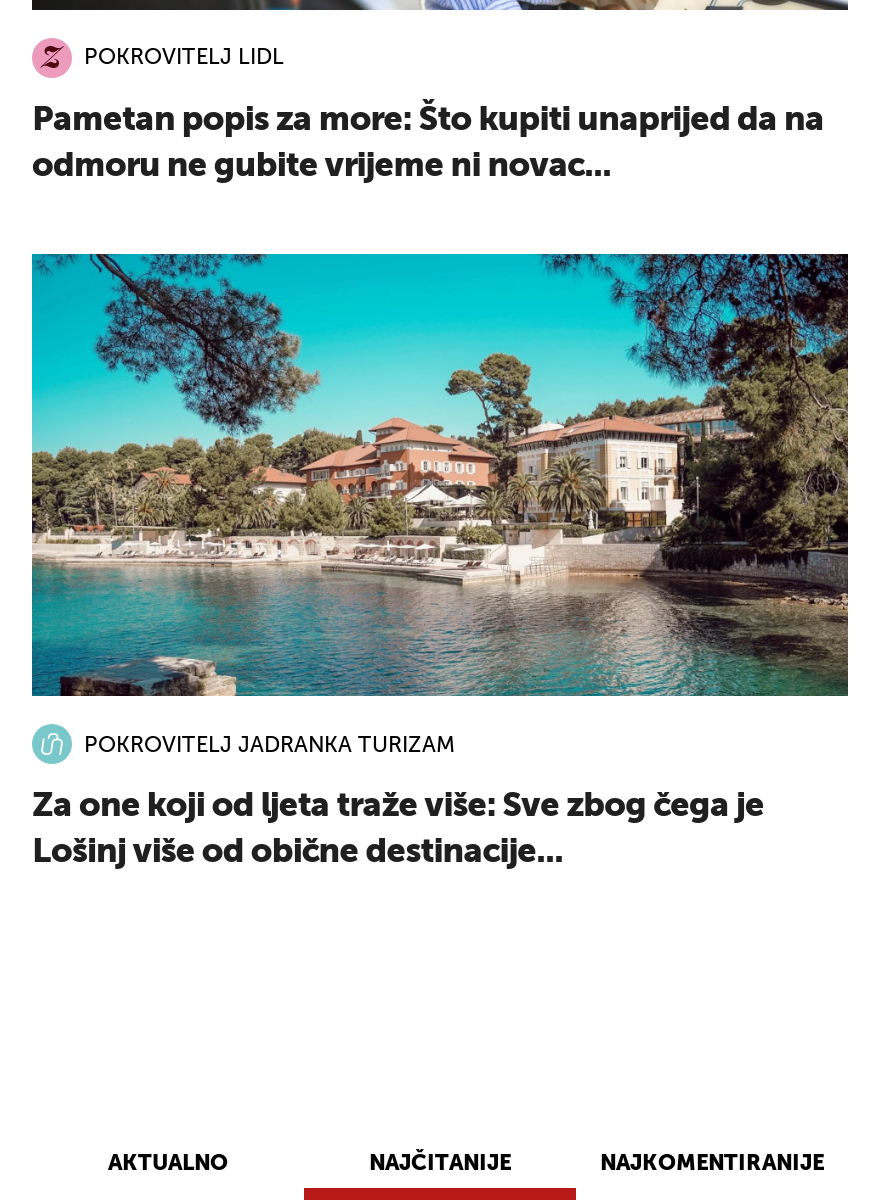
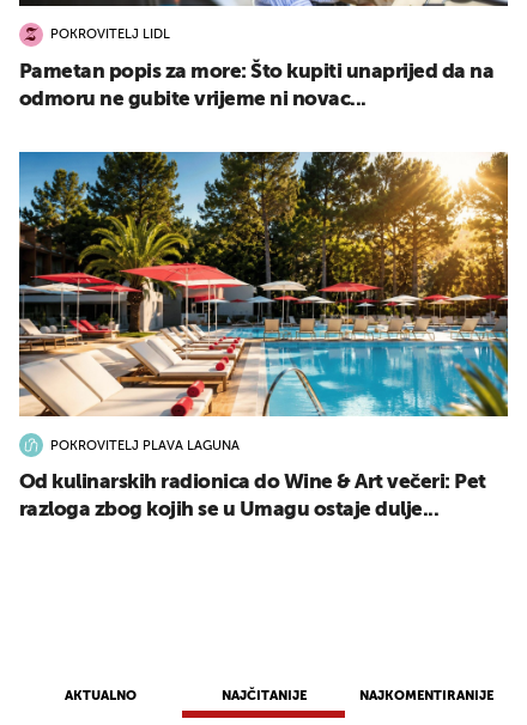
- [image]
- POKROVITELJ JADRANKA TURIZAM
+ [image]
+ POKROVITELJ PLAVA LAGUNA

- Za one koji od ljeta traže više: Sve zbog čega je
- Lošinj više od obične destinacije...
+ Od kulinarskih radionica do Wine & Art večeri: Pet
+ razloga zbog kojih se u Umagu ostaje dulje...
